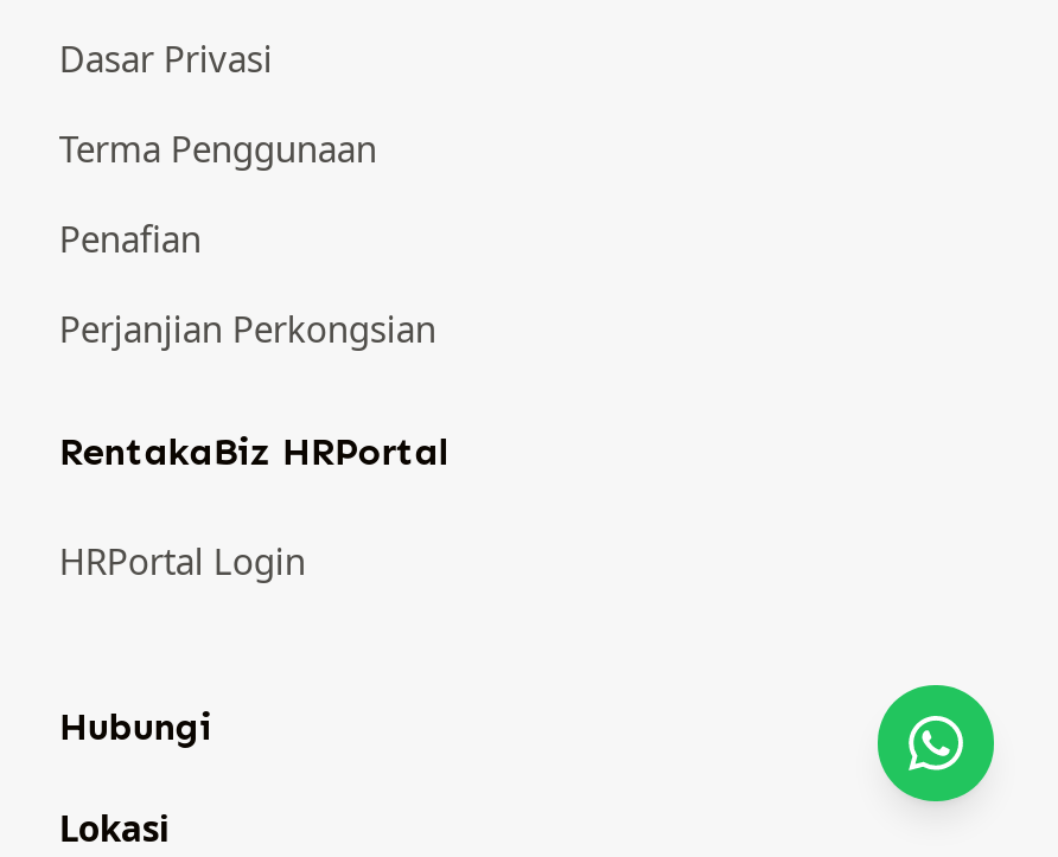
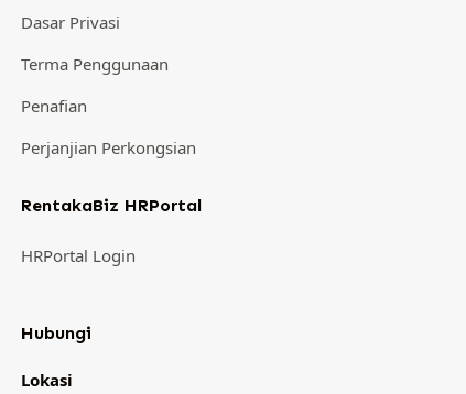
- [image]
